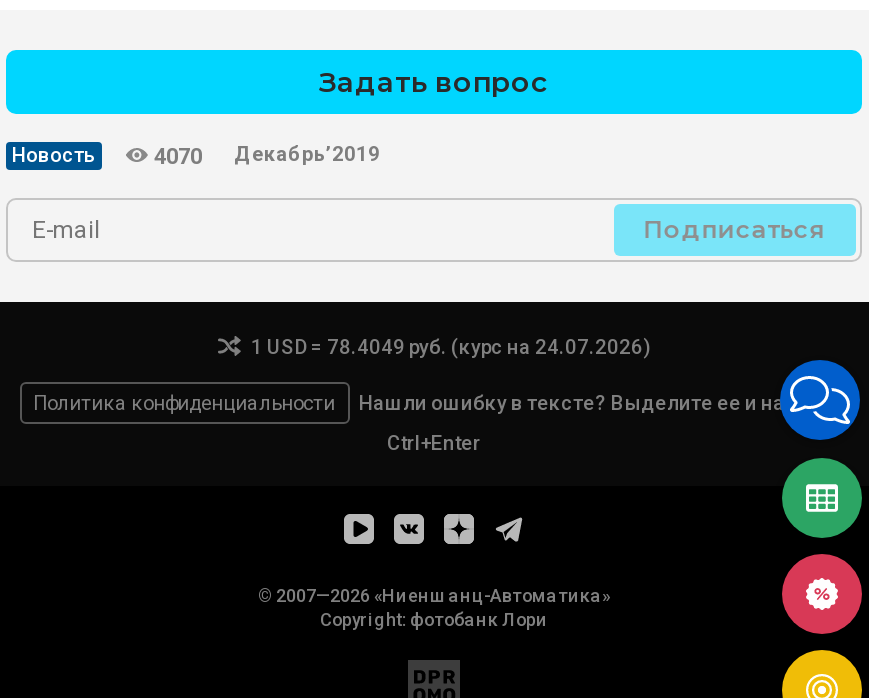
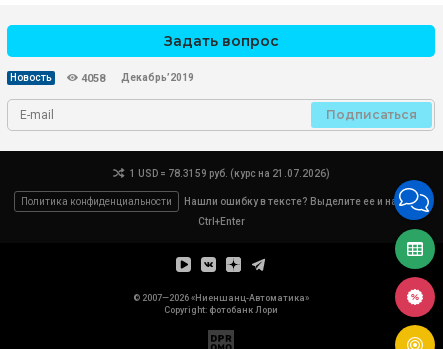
- 4070 Декабрь’2019
+ 4058 Декабрь’2019

- 1 USD = 78.4049 руб. (курс на 24.07.2026)
+ 1 USD = 78.3159 руб. (курс на 21.07.2026)
